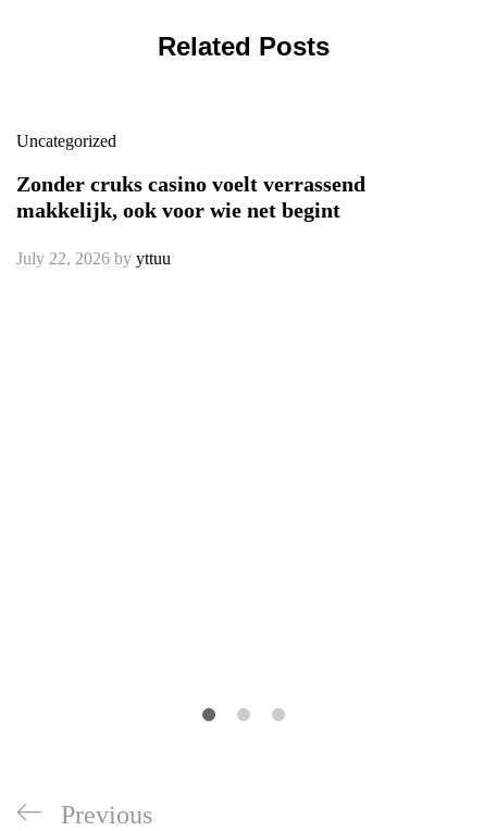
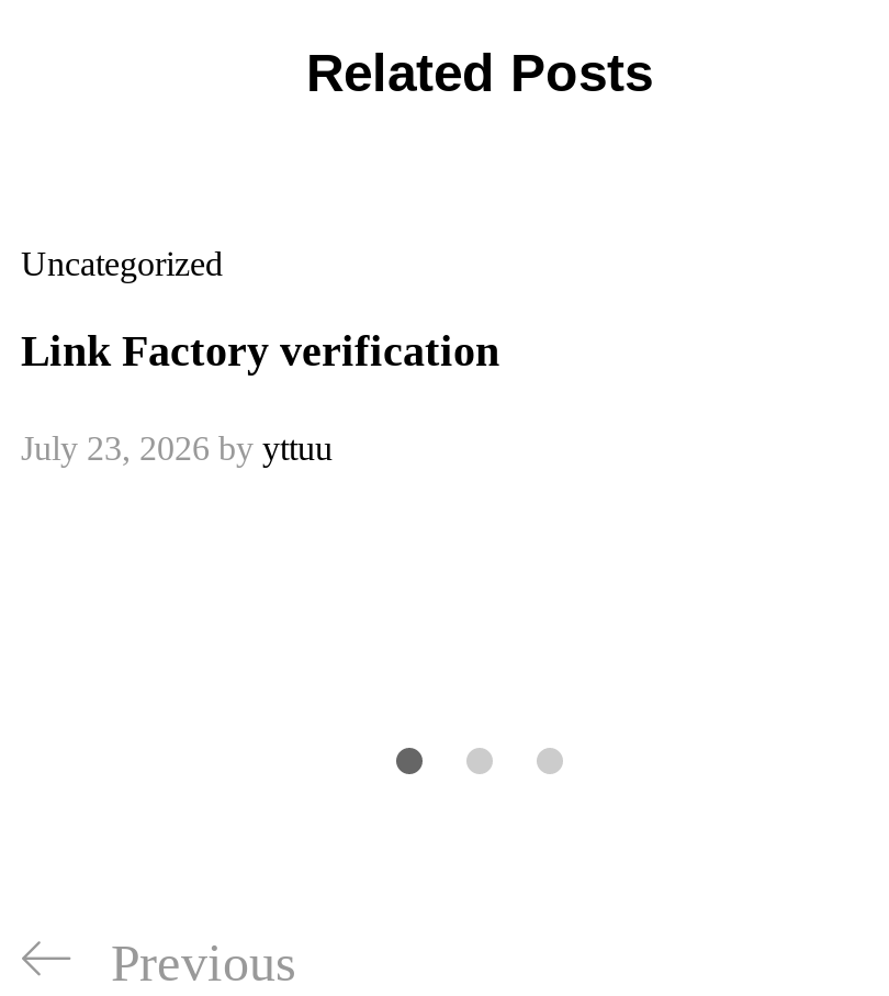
- Zonder cruks casino voelt verrassend
- makkelijk, ook voor wie net begint
+ Link Factory verification

- July 22, 2026 by yttuu
+ July 23, 2026 by yttuu
